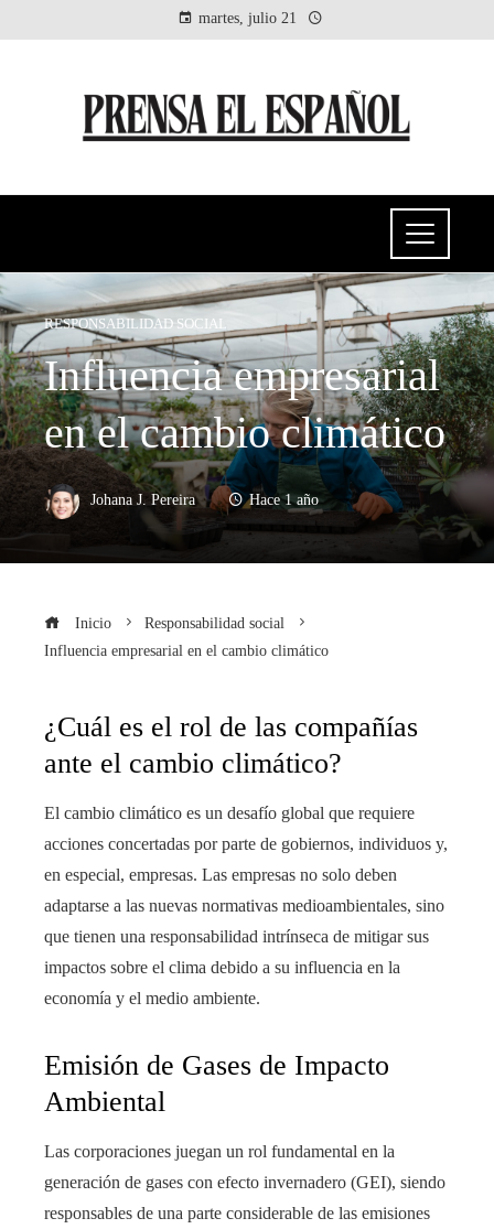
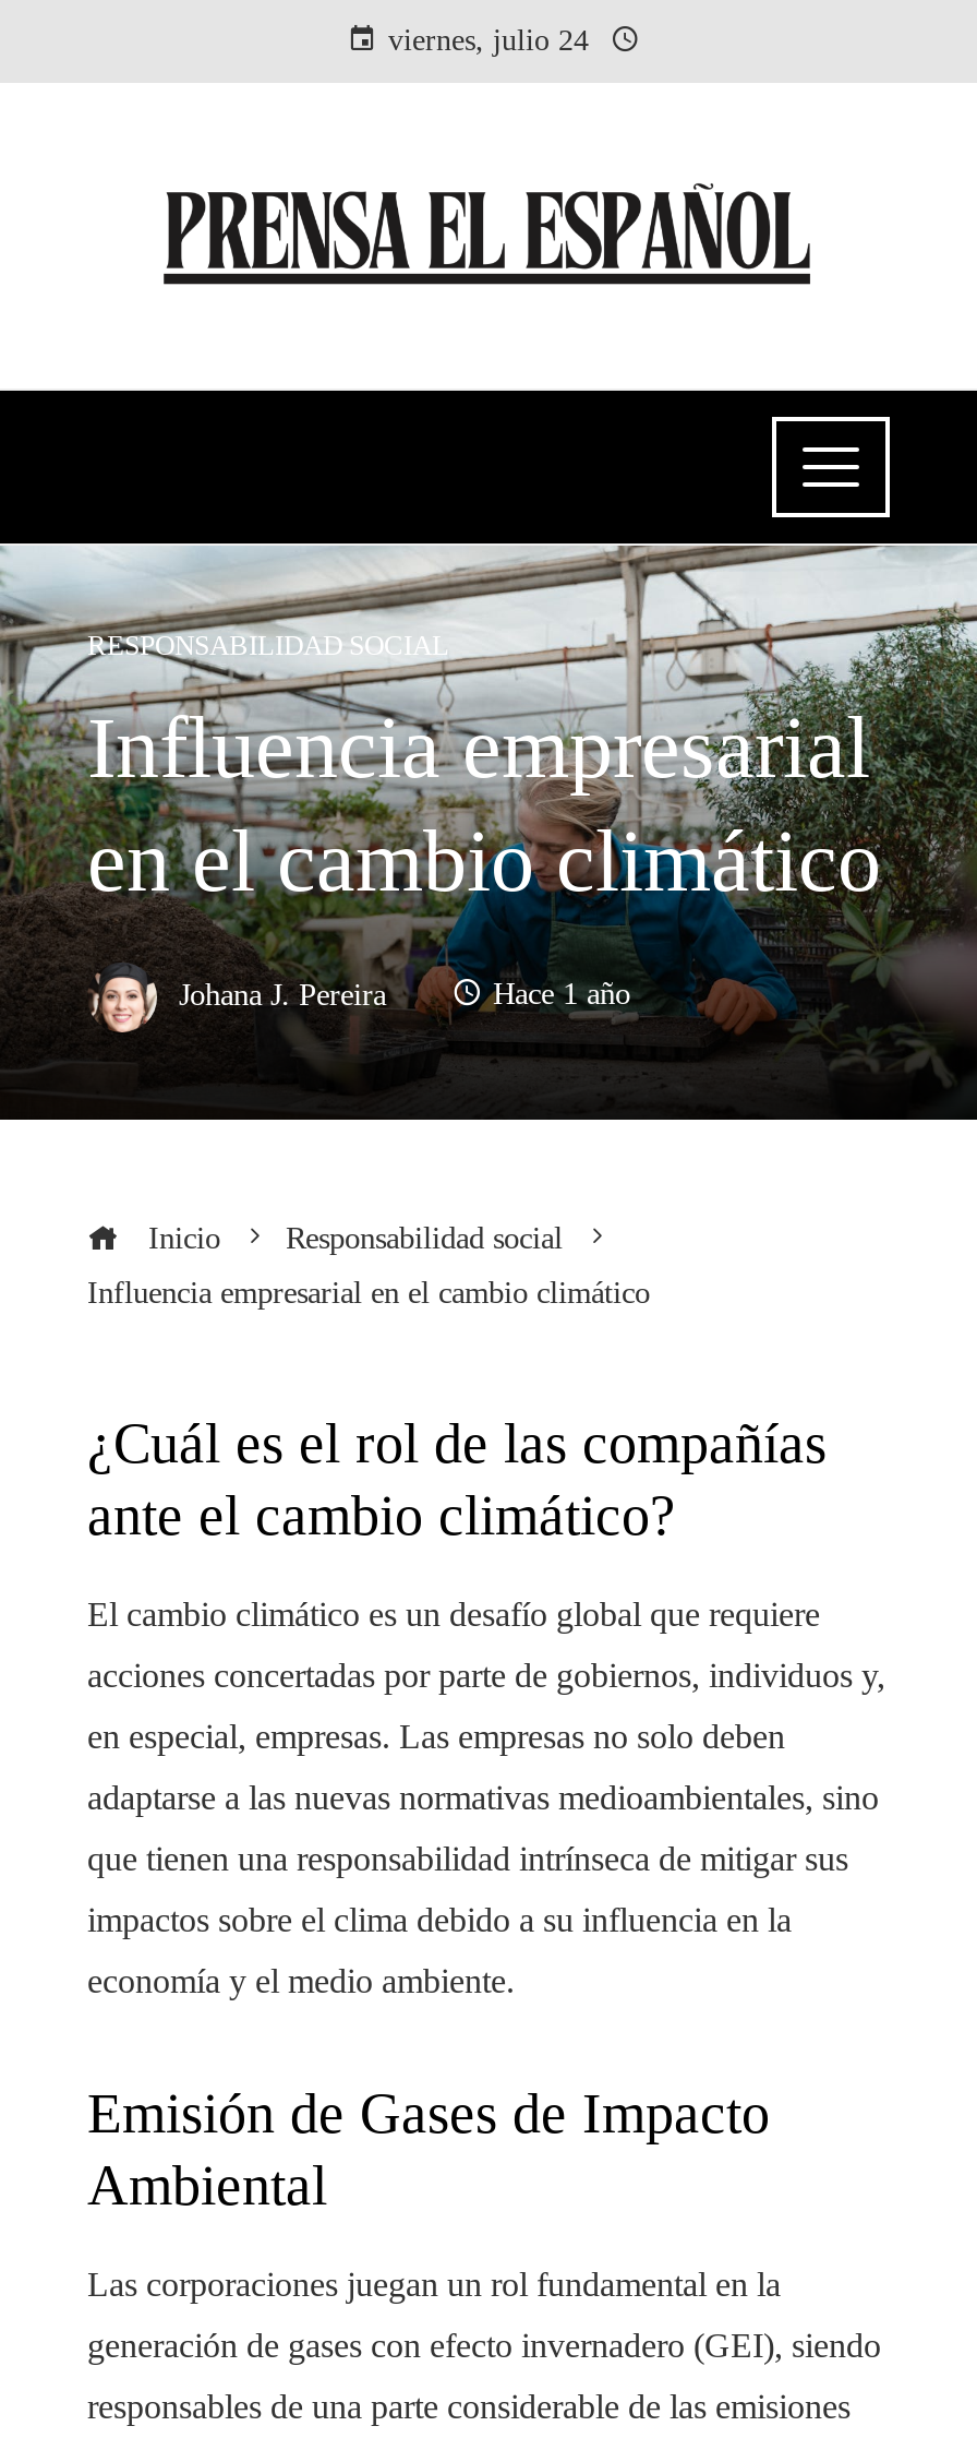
- martes, julio 21
+ viernes, julio 24
